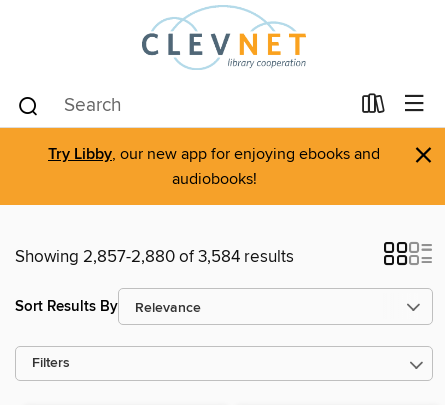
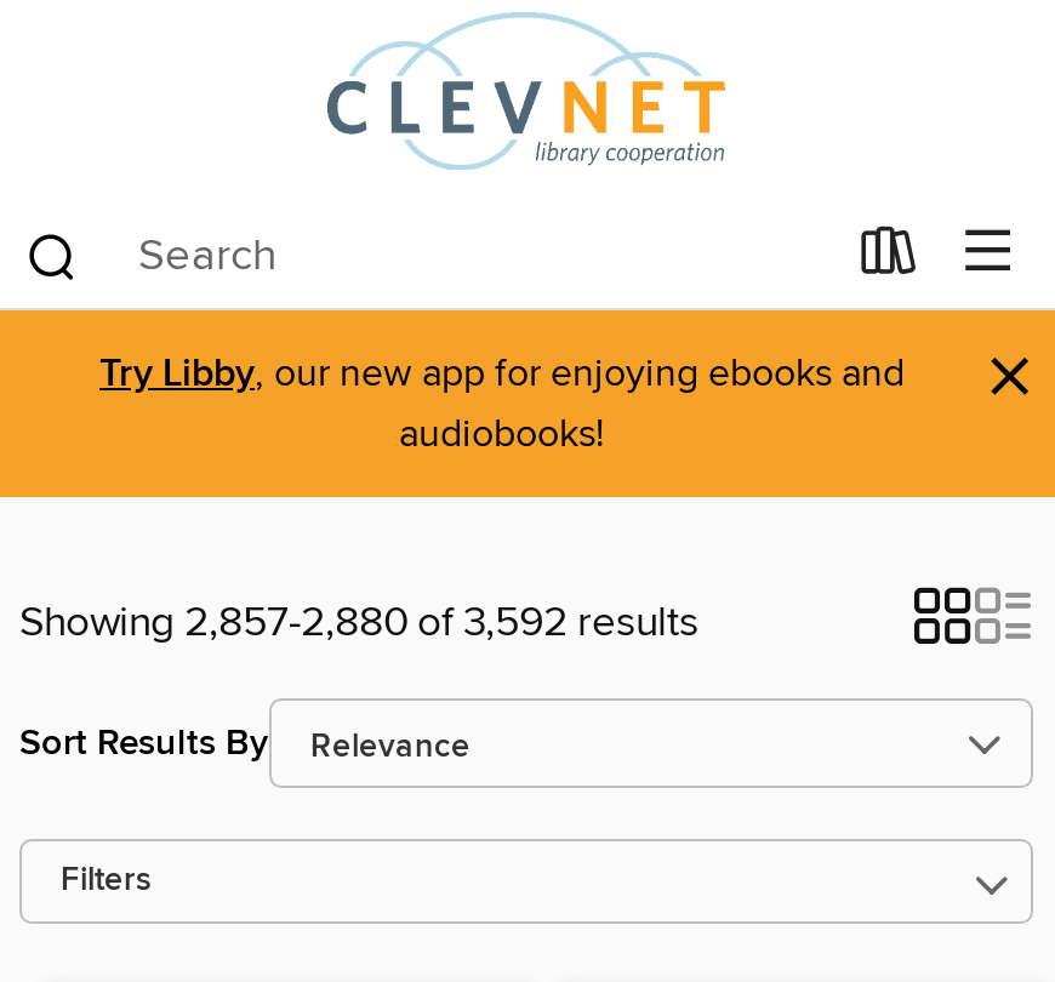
- Showing 2,857-2,880 of 3,584 results
+ Showing 2,857-2,880 of 3,592 results
